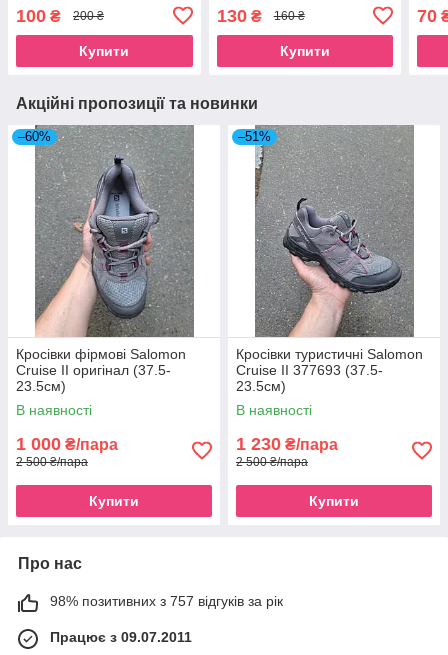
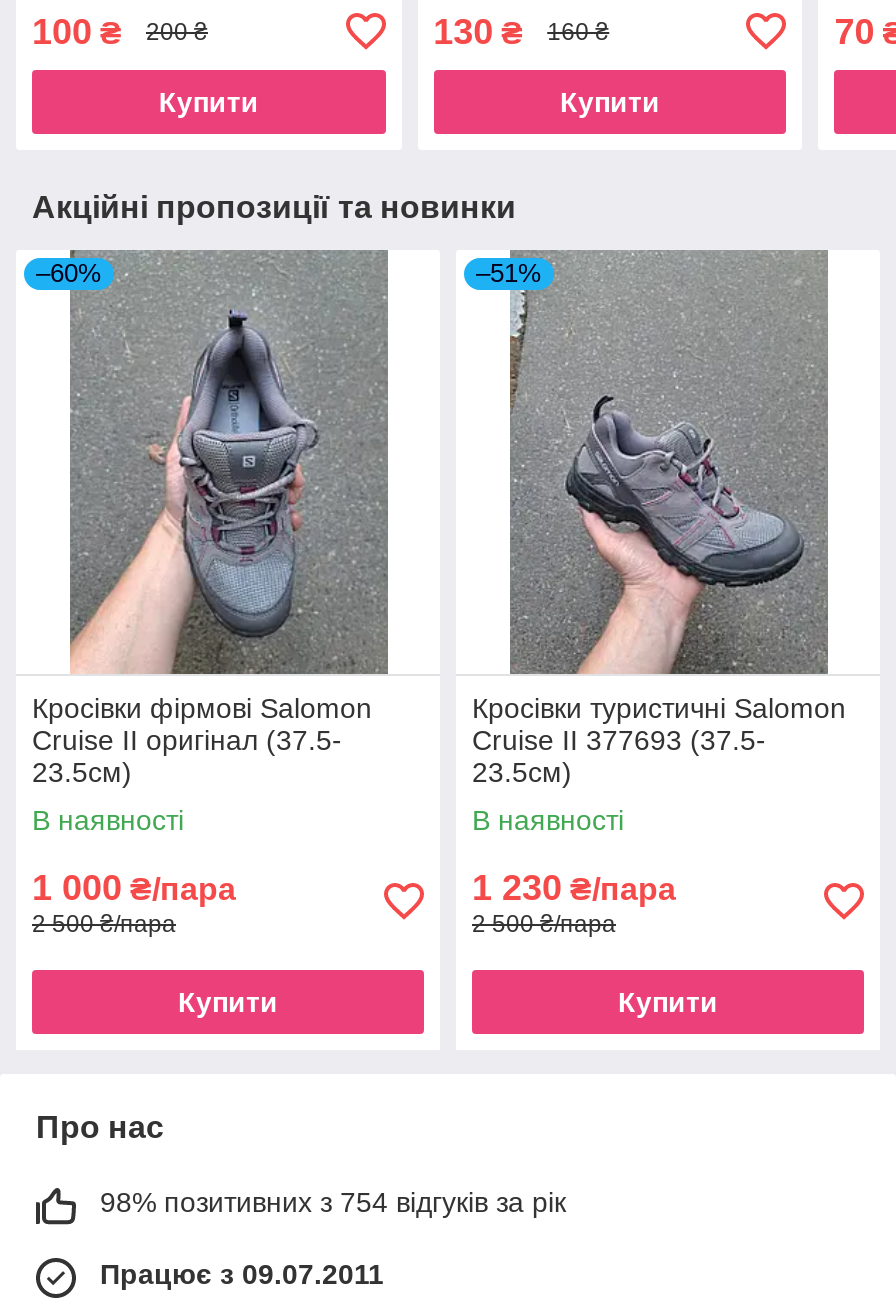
- 98% позитивних з 757 відгуків за рік
+ 98% позитивних з 754 відгуків за рік
